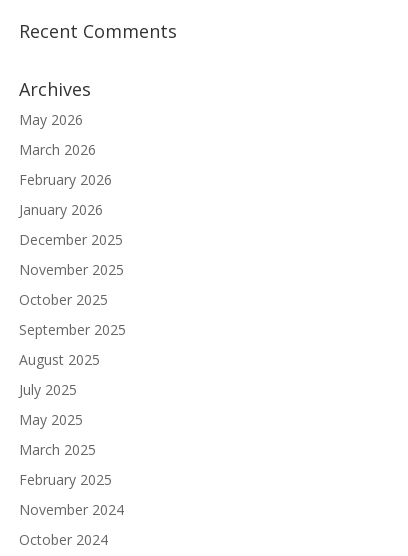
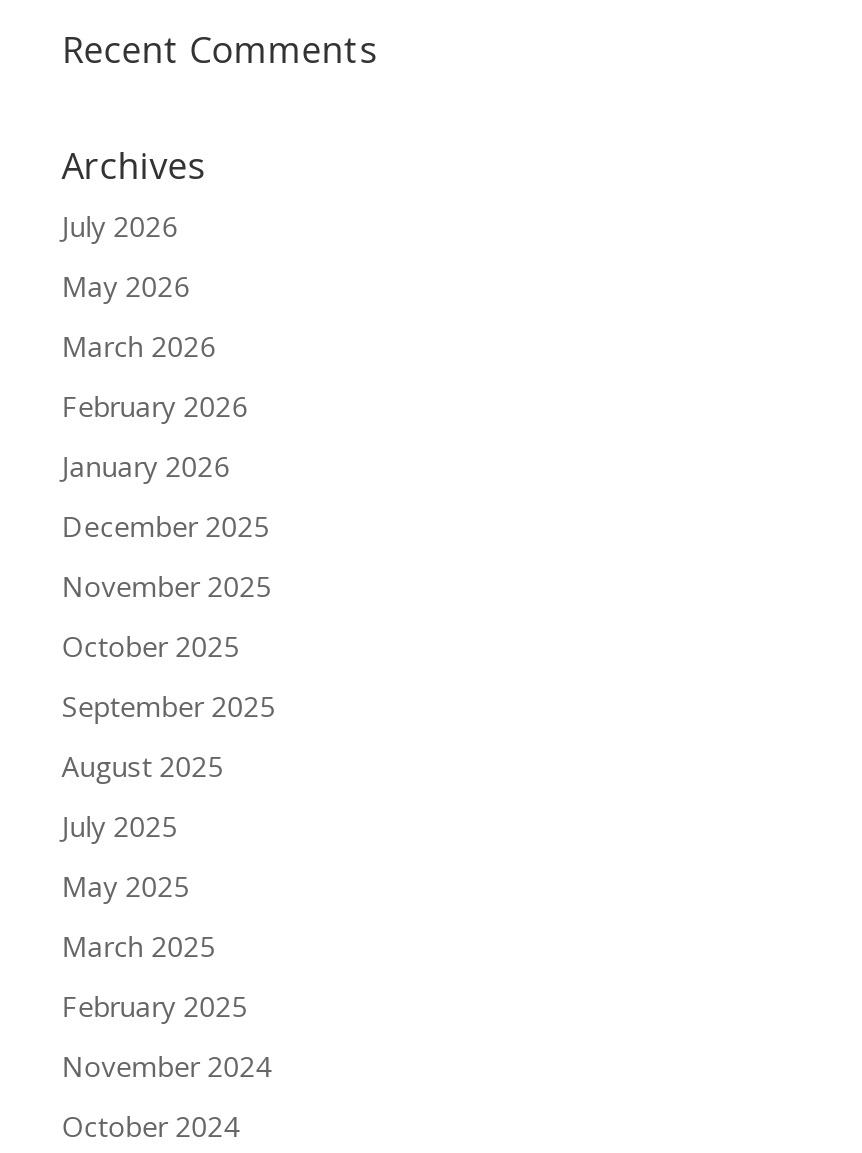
+ July 2026
